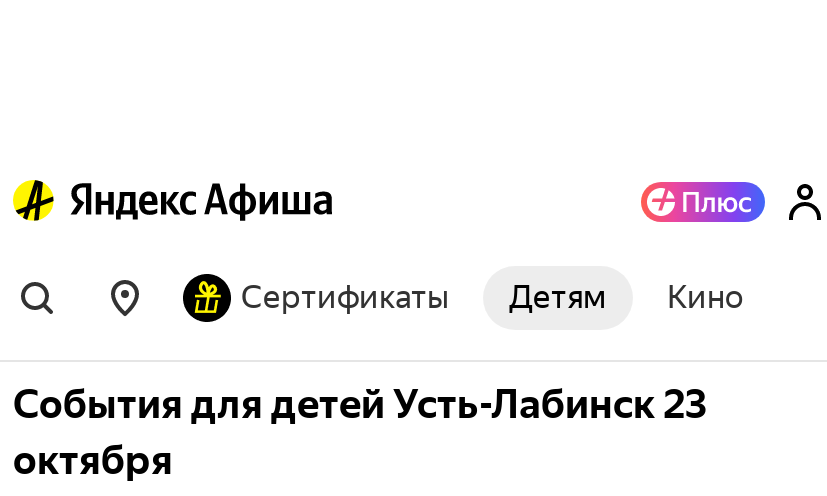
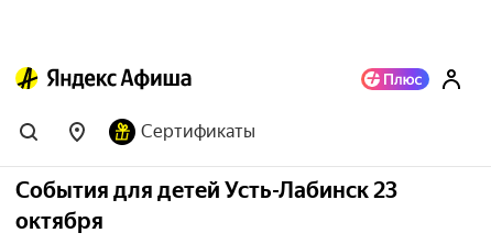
- Детям
- Кино
